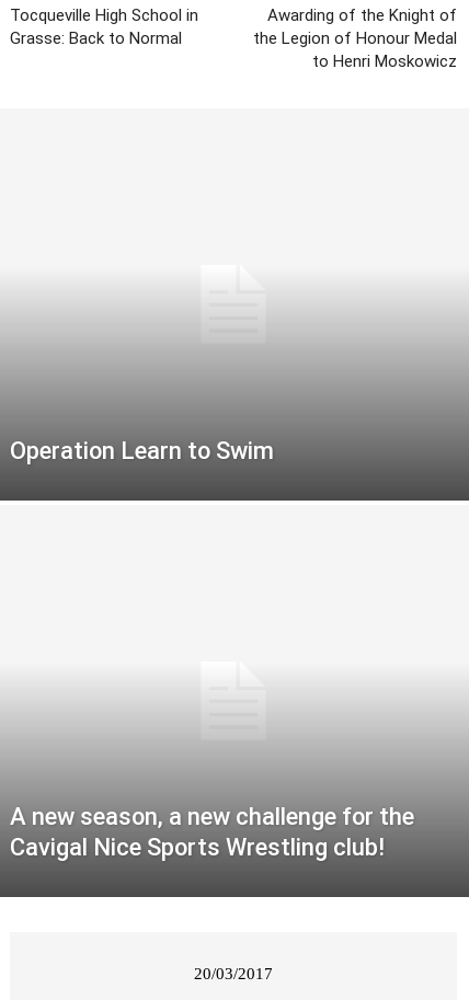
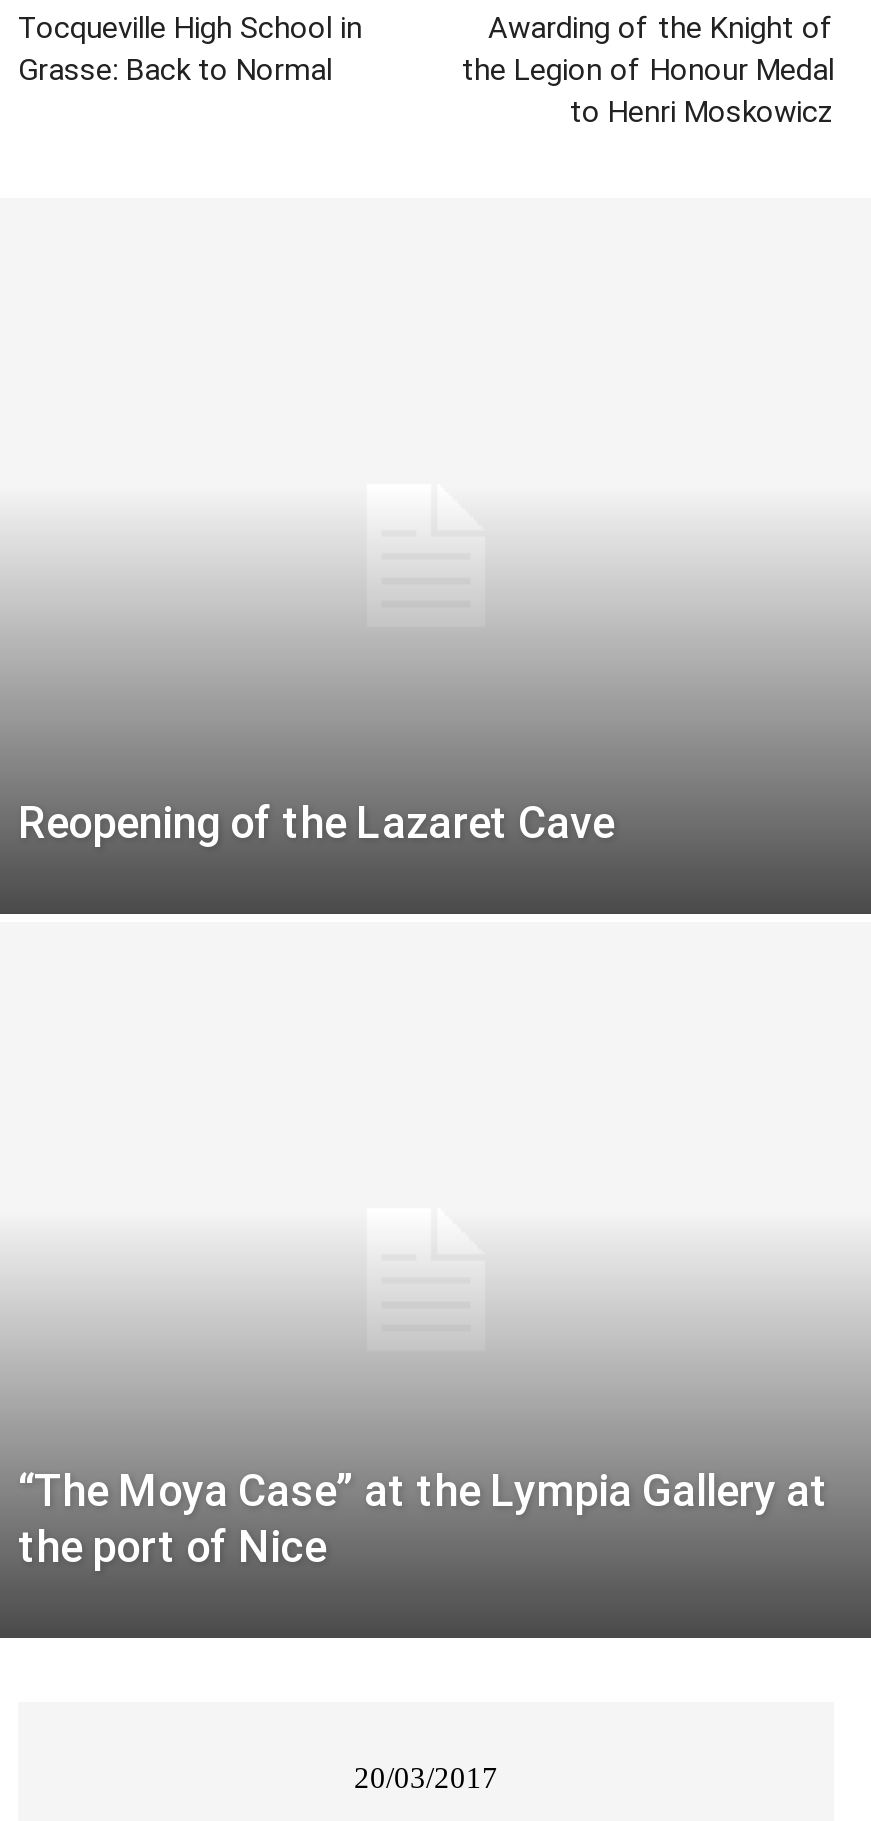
- Operation Learn to Swim
+ Reopening of the Lazaret Cave

- A new season, a new challenge for the
- Cavigal Nice Sports Wrestling club!
+ “The Moya Case” at the Lympia Gallery at
+ the port of Nice
